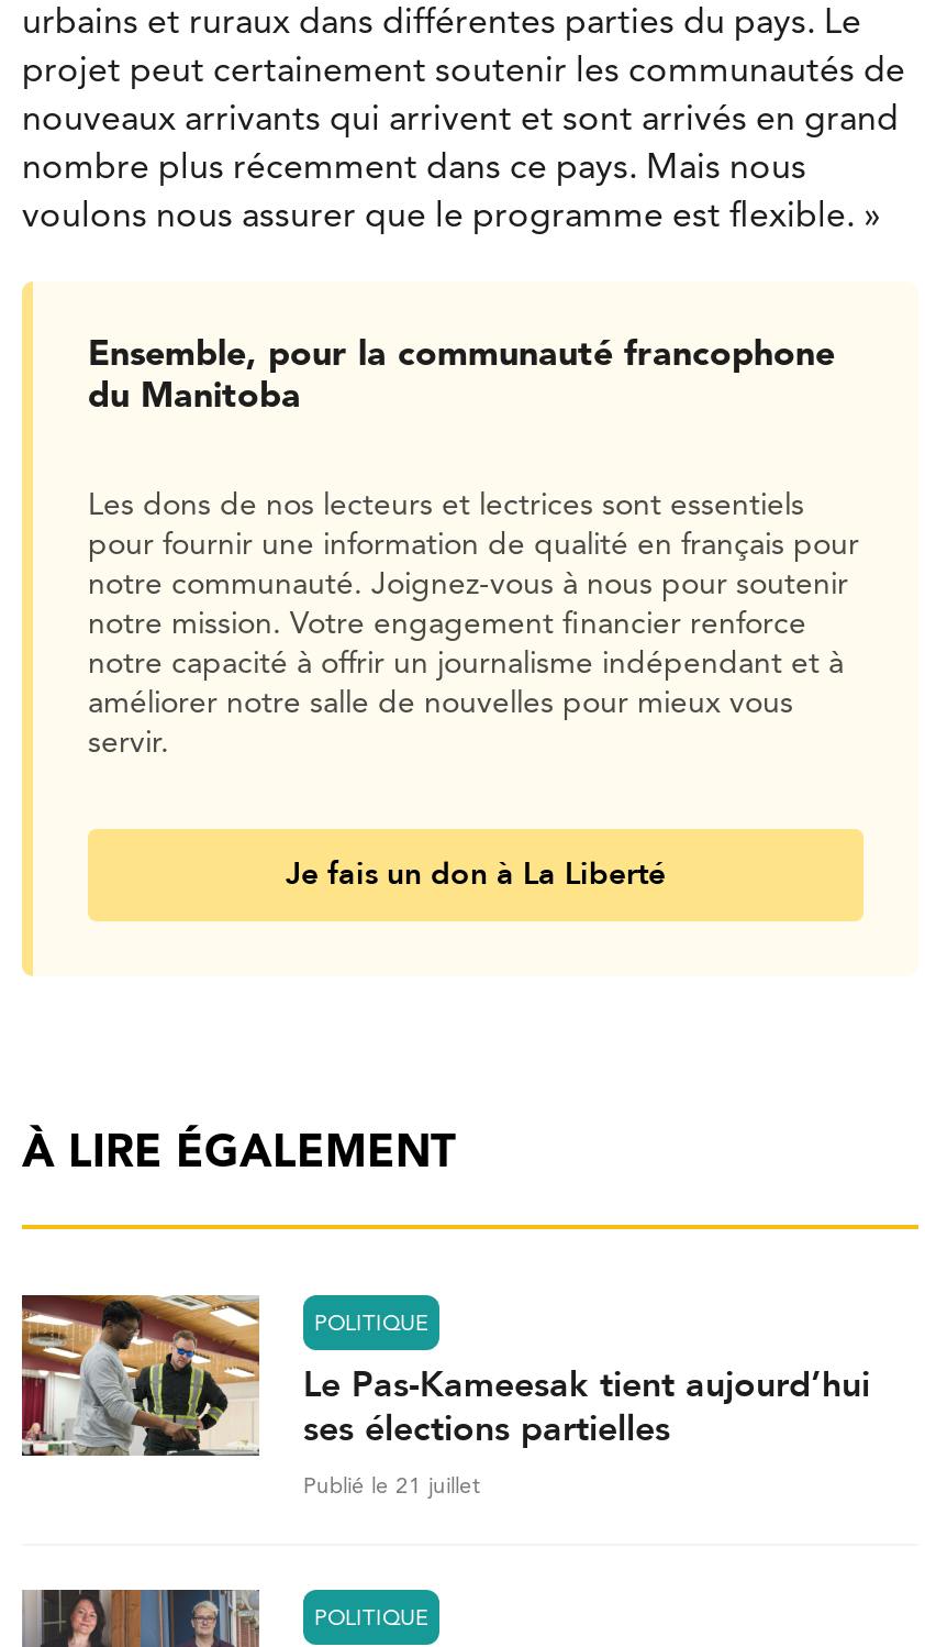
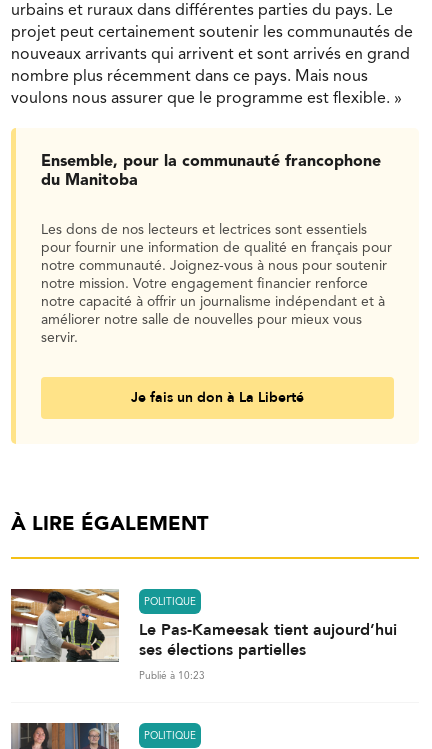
- Publié le 21 juillet
+ Publié à 10:23
